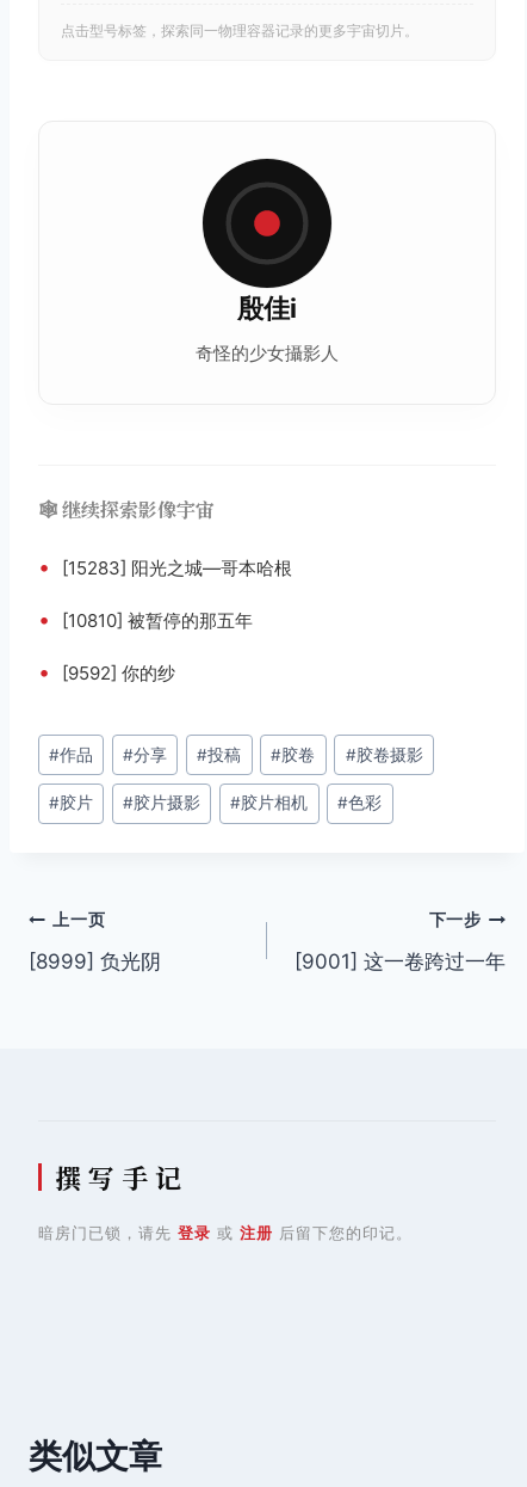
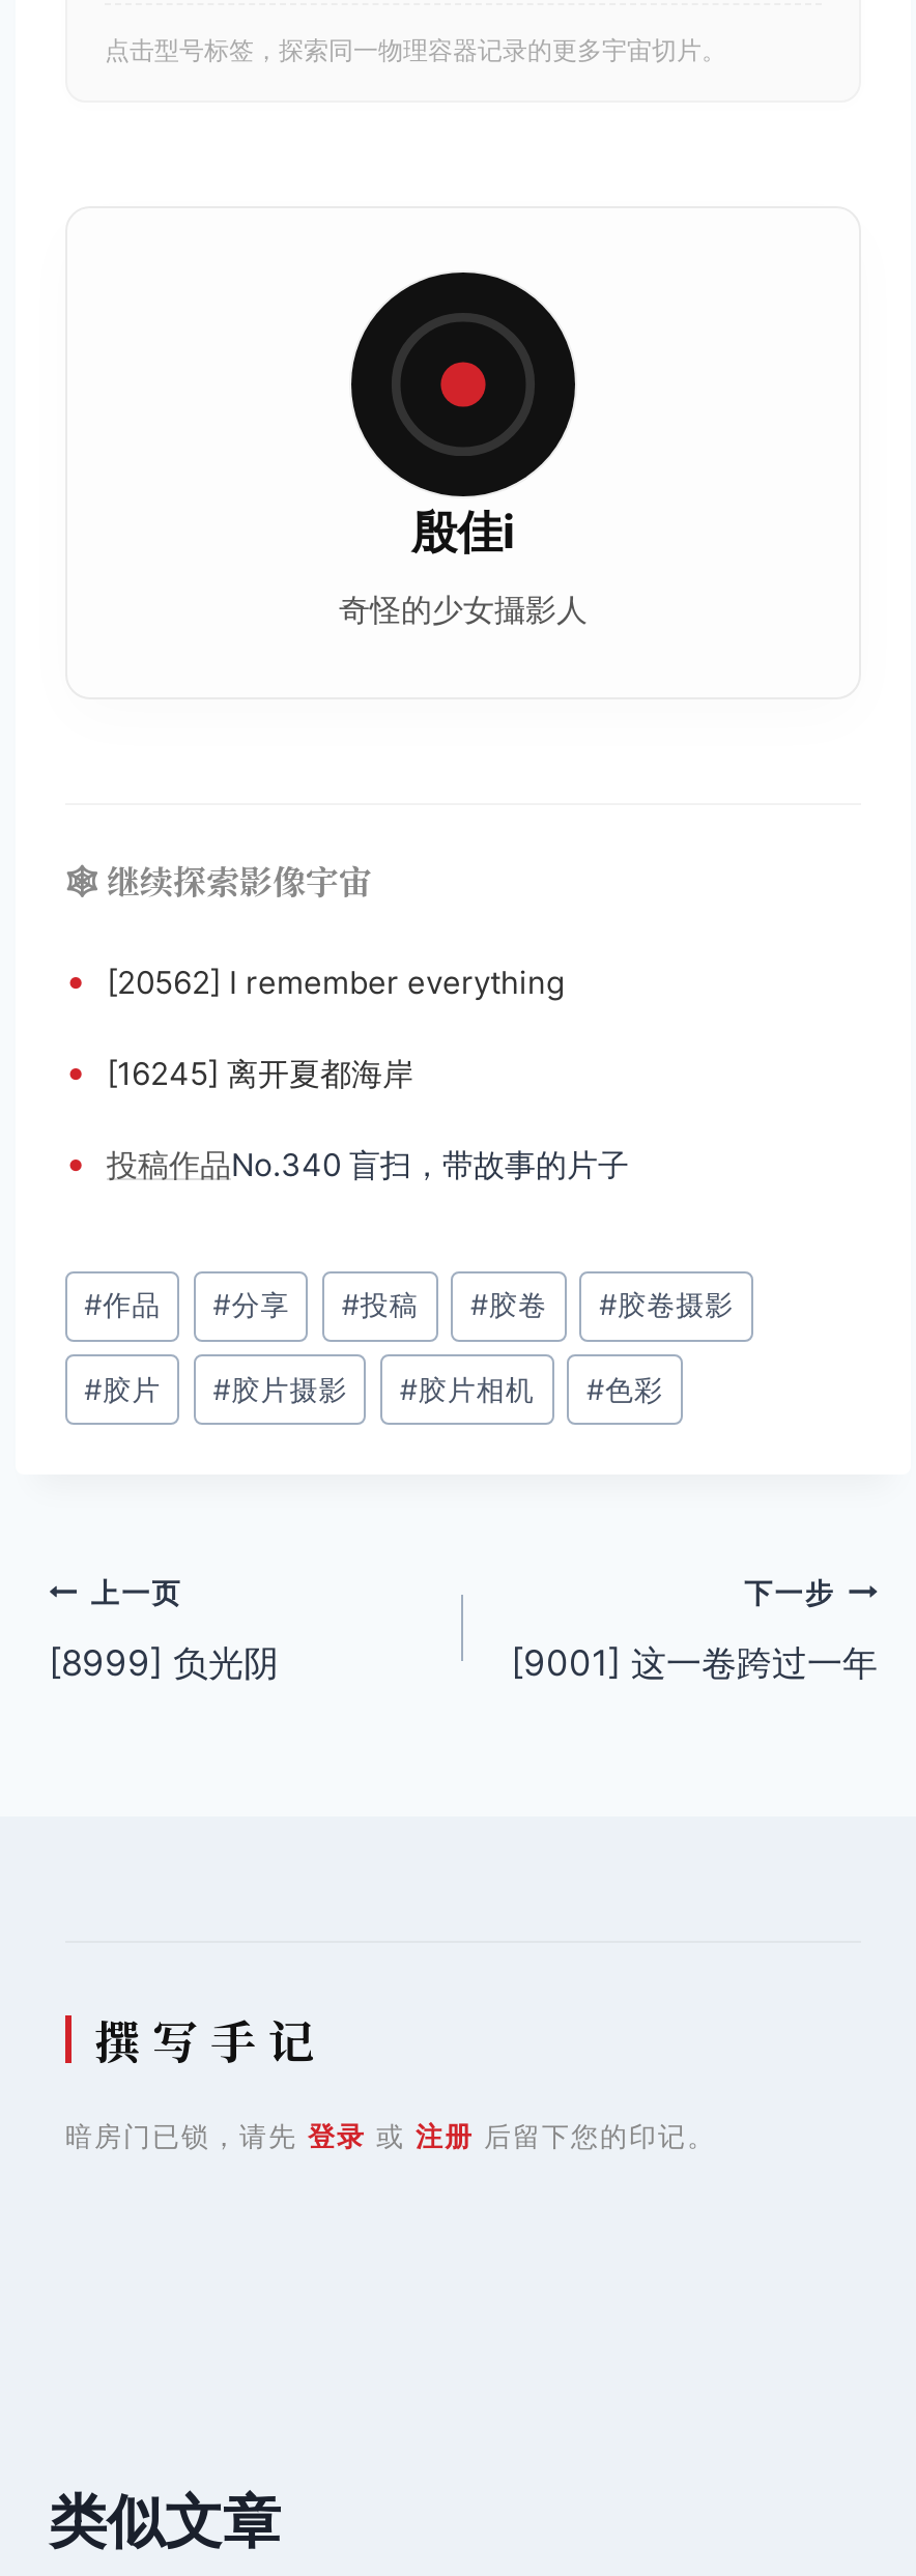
- • [15283] 阳光之城—哥本哈根
+ • [20562] I remember everything

- • [10810] 被暂停的那五年
+ • [16245] 离开夏都海岸

- • [9592] 你的纱
+ • 投稿作品No.340 盲扫，带故事的片子
